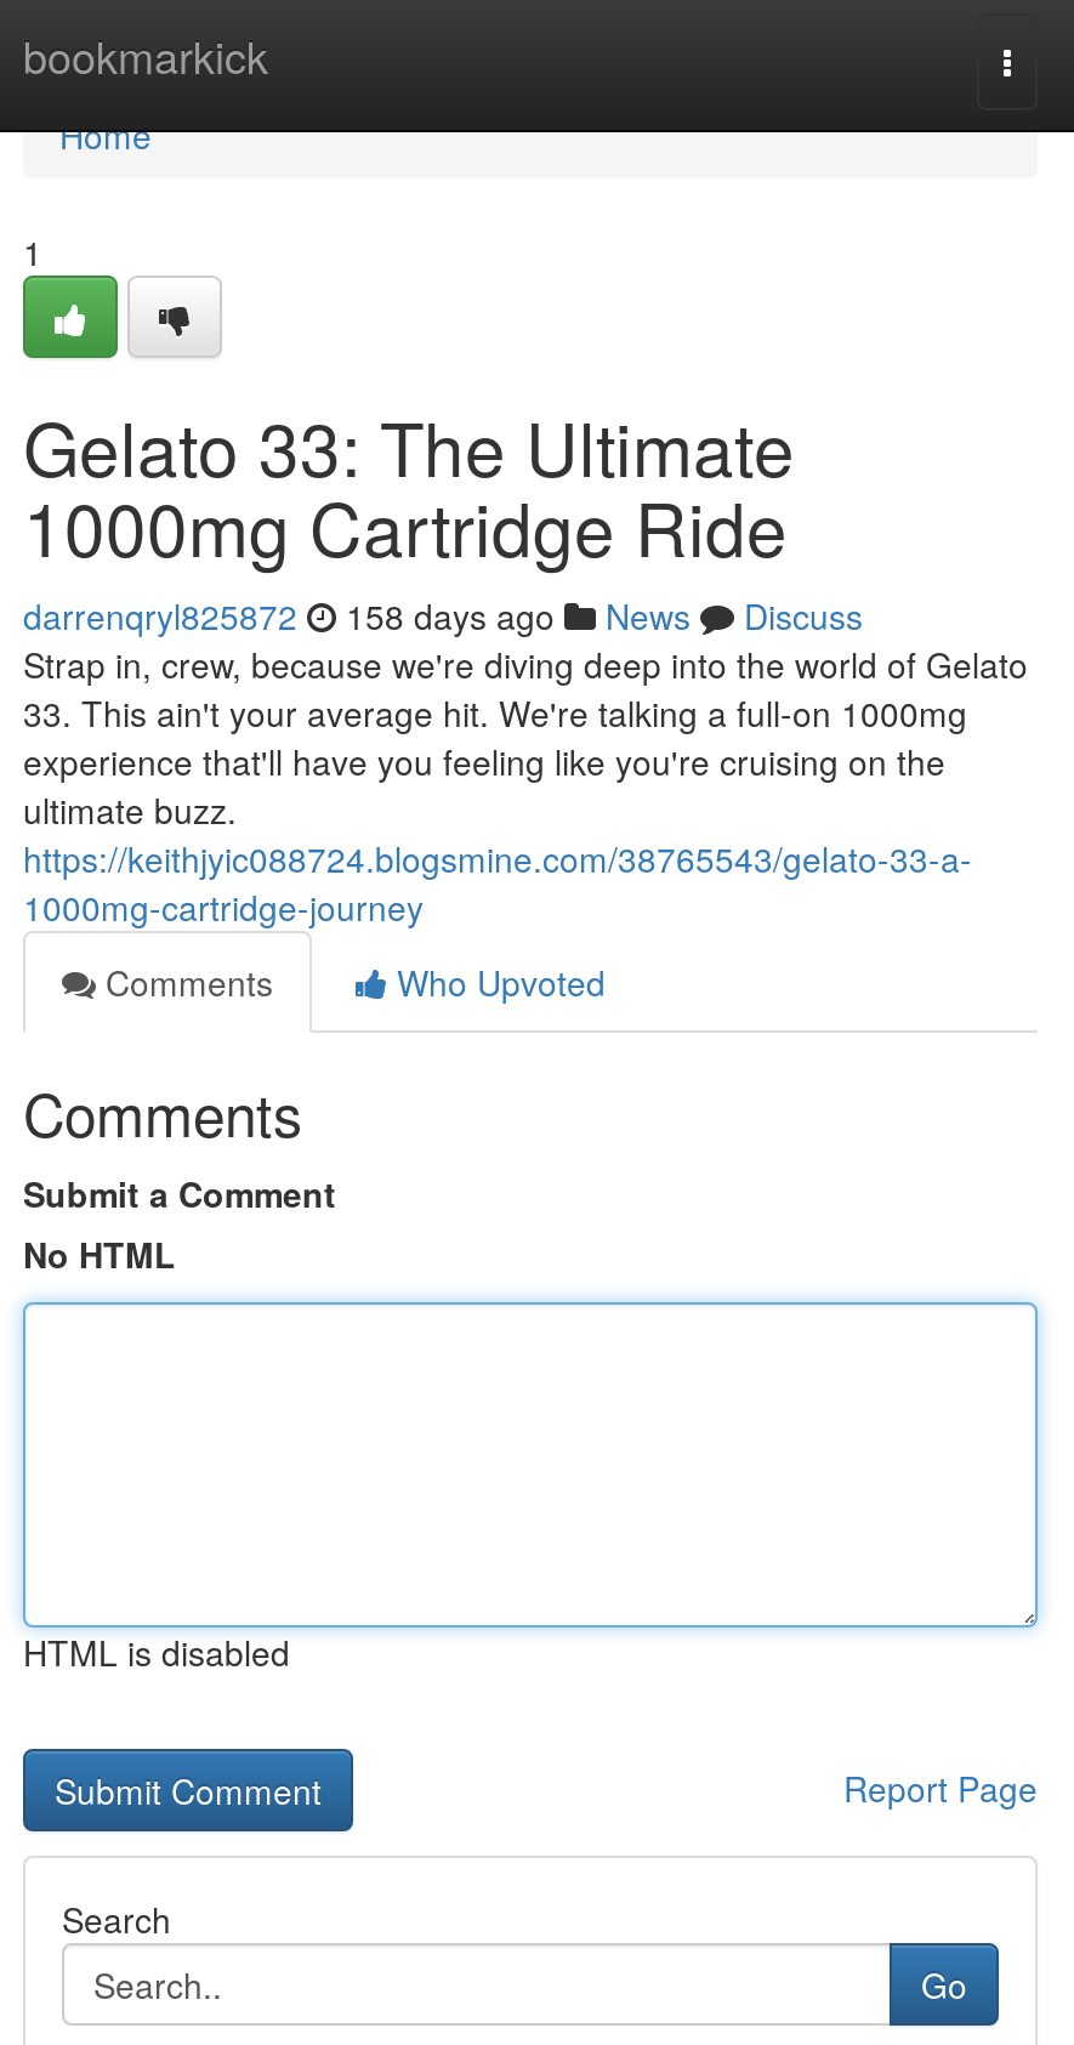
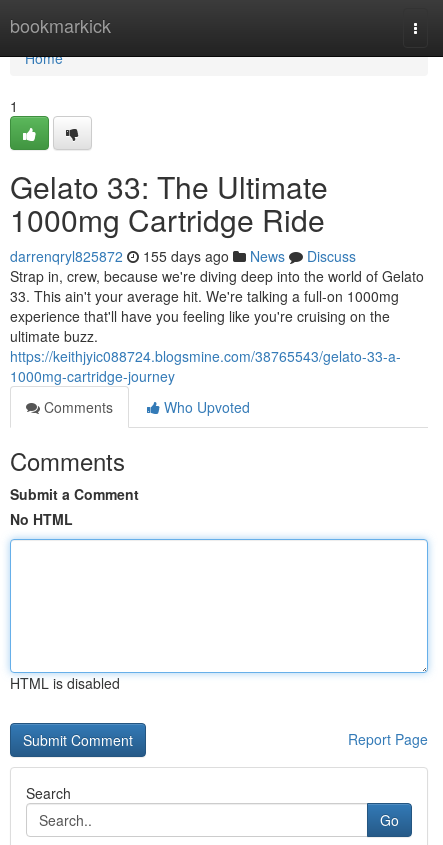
- darrenqryl825872 158 days ago News Discuss
+ darrenqryl825872 155 days ago News Discuss
